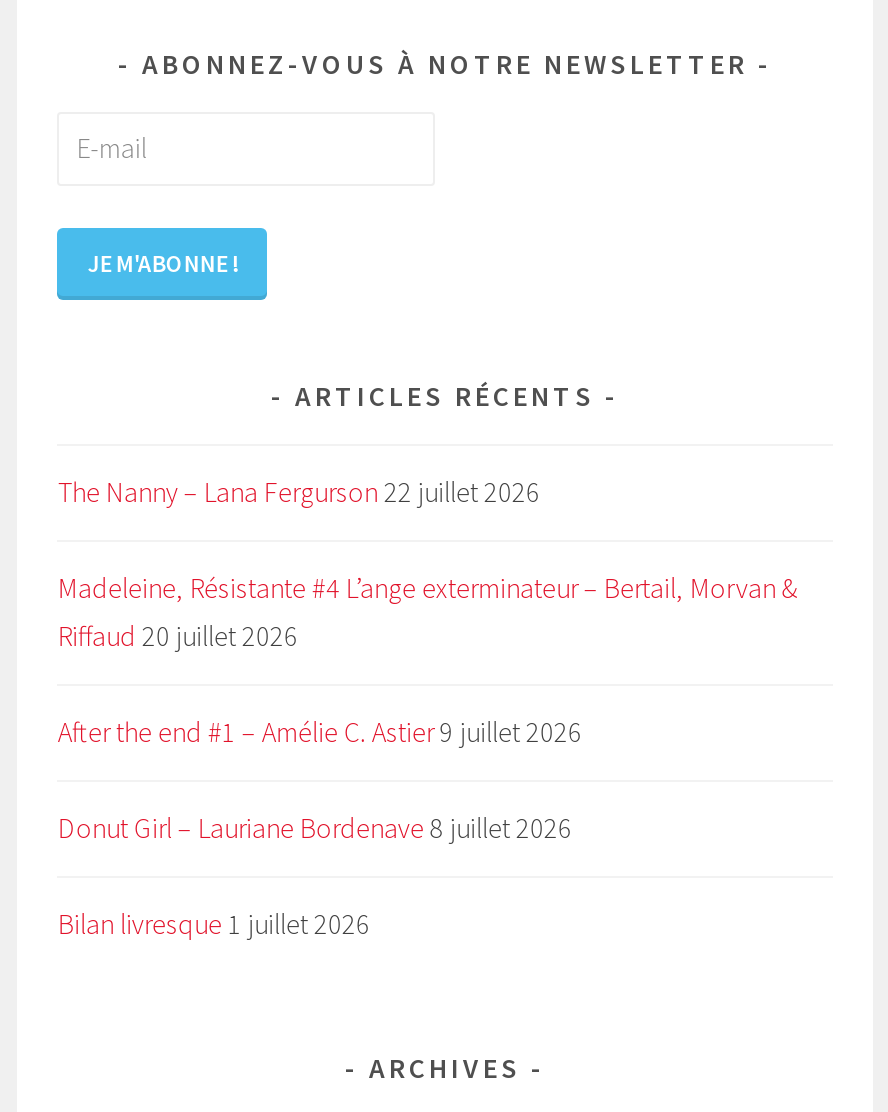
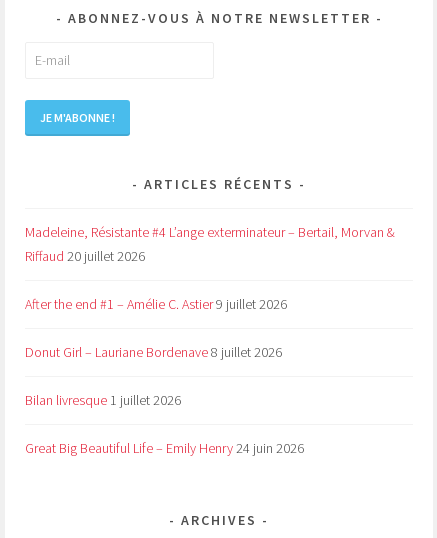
- The Nanny – Lana Fergurson 22 juillet 2026

moved up: Madeleine, Résistante #4 L’ange exterminateur – Bertail, Morvan & | Riffaud 20 juillet 2026 | After the end #1 – Amélie C. Astier 9 juillet 2026 | Donut Girl – Lauriane Bordenave 8 juillet 2026 | Bilan livresque 1 juillet 2026

+ Great Big Beautiful Life – Emily Henry 24 juin 2026
